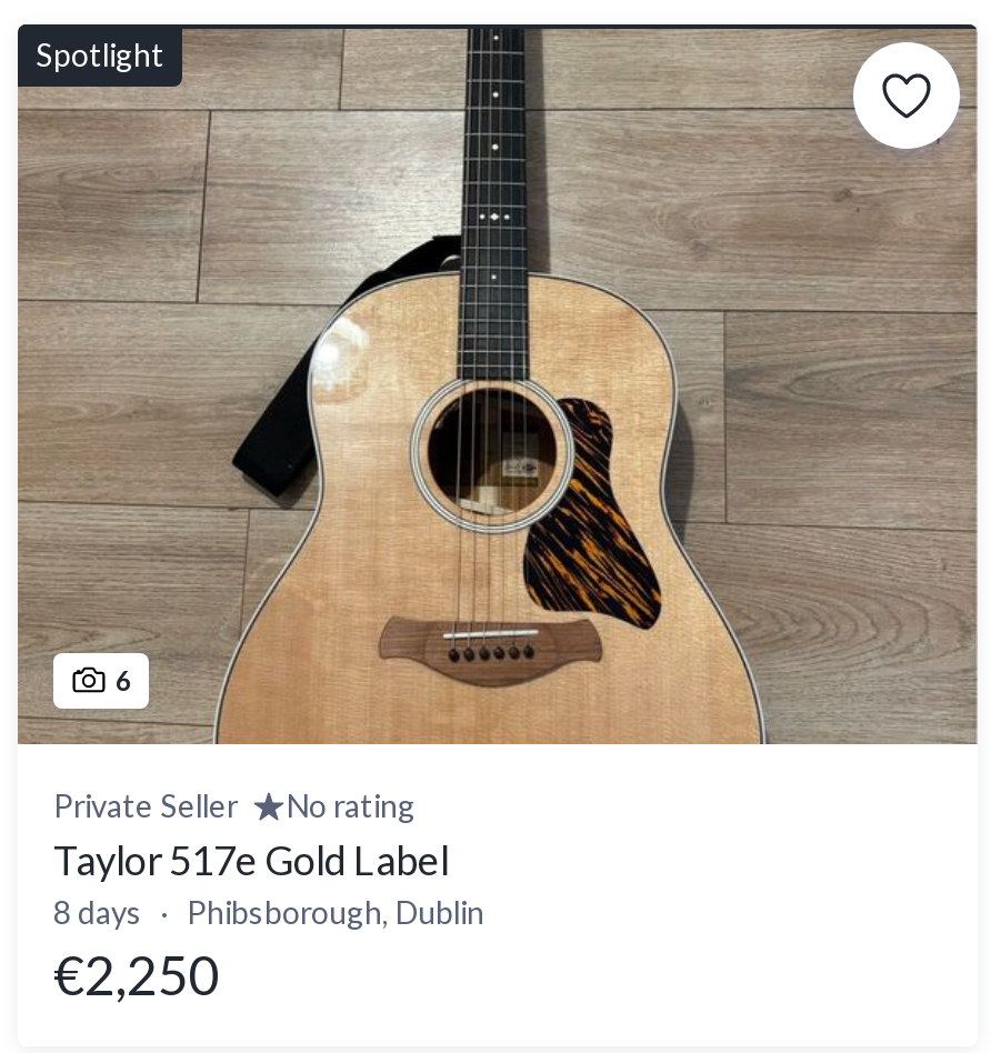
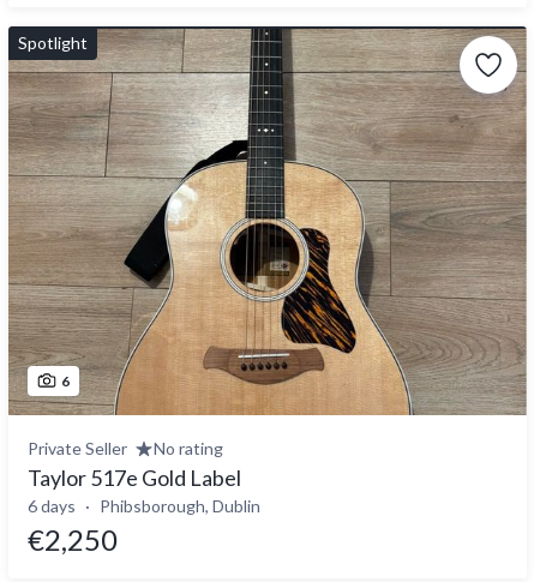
- 8 days Phibsborough, Dublin
+ 6 days Phibsborough, Dublin
